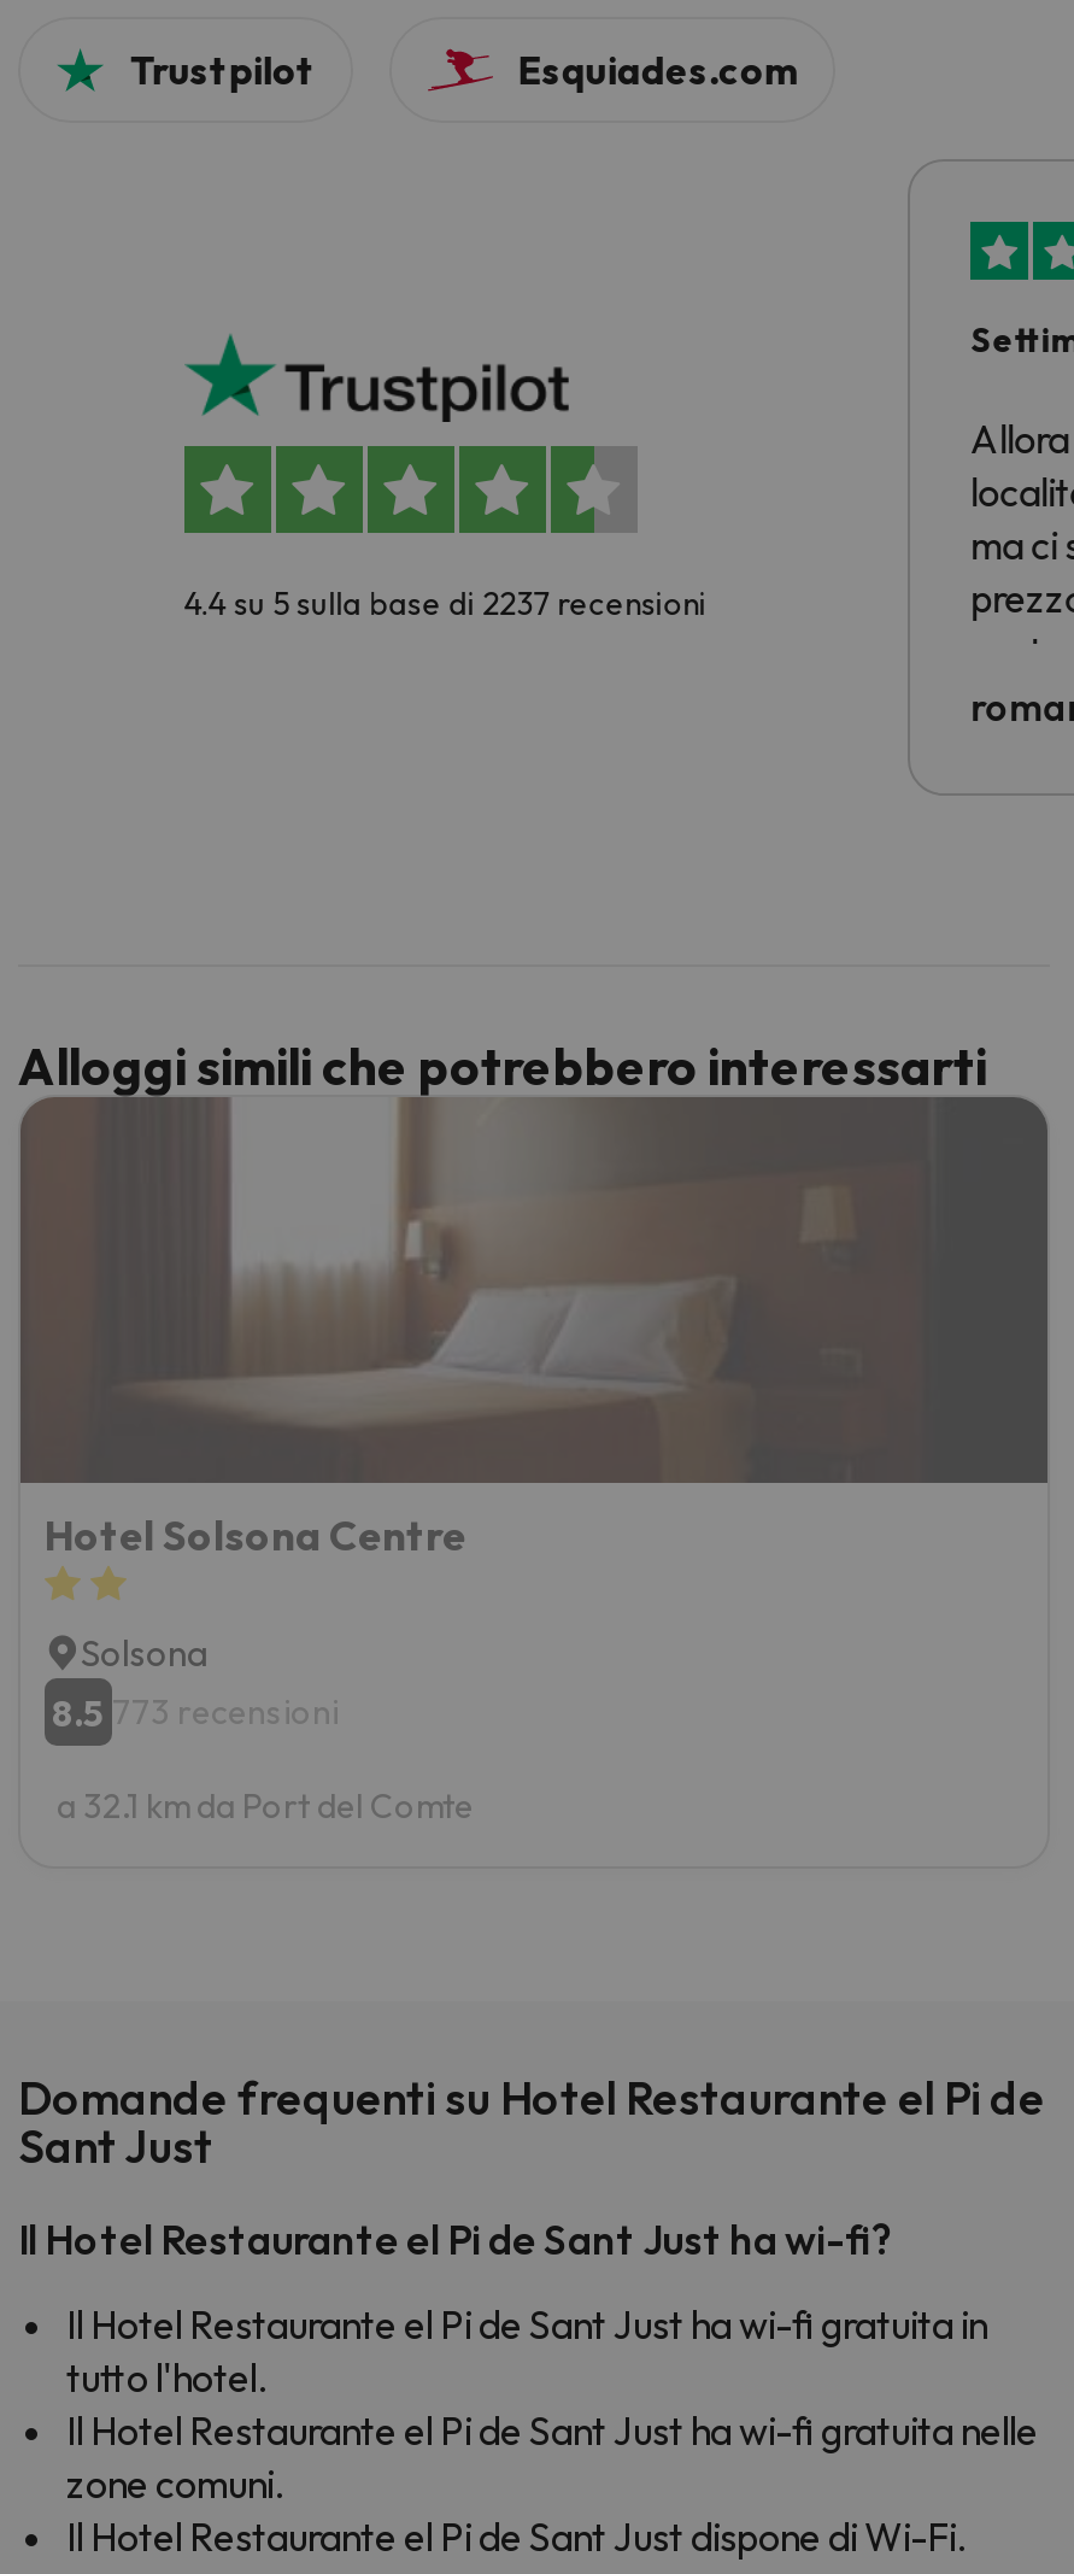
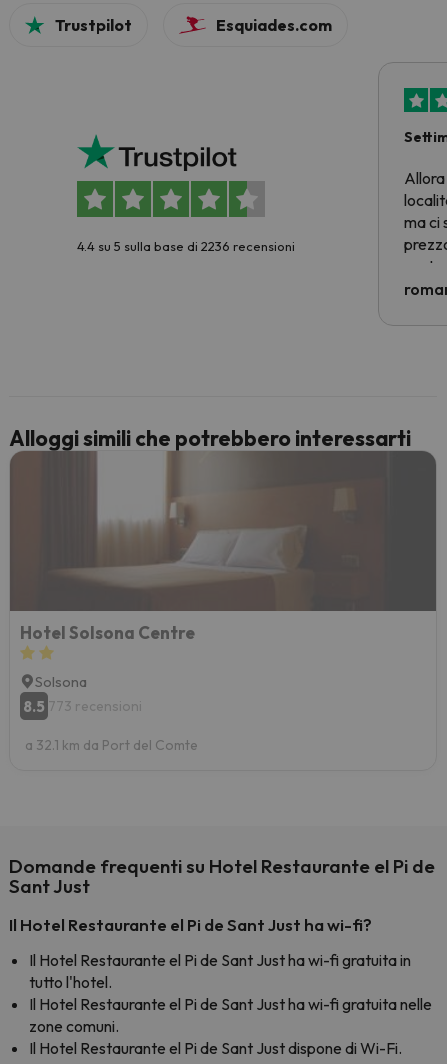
- 4.4 su 5 sulla base di 2237 recensioni
+ 4.4 su 5 sulla base di 2236 recensioni
